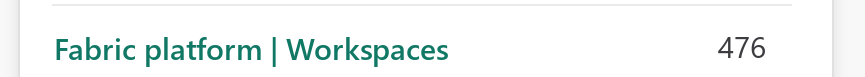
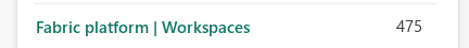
- 476
+ 475
